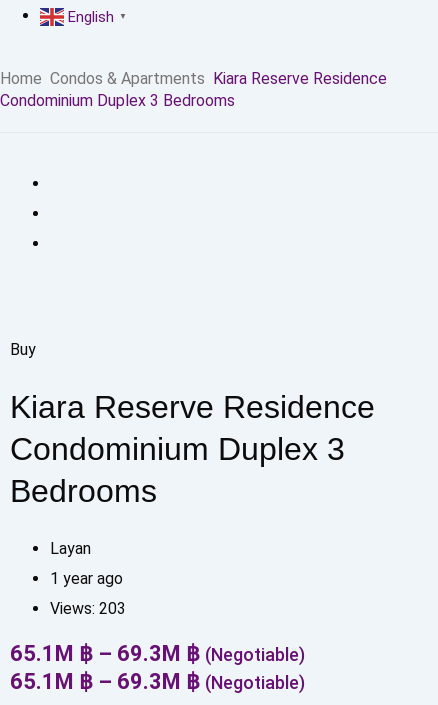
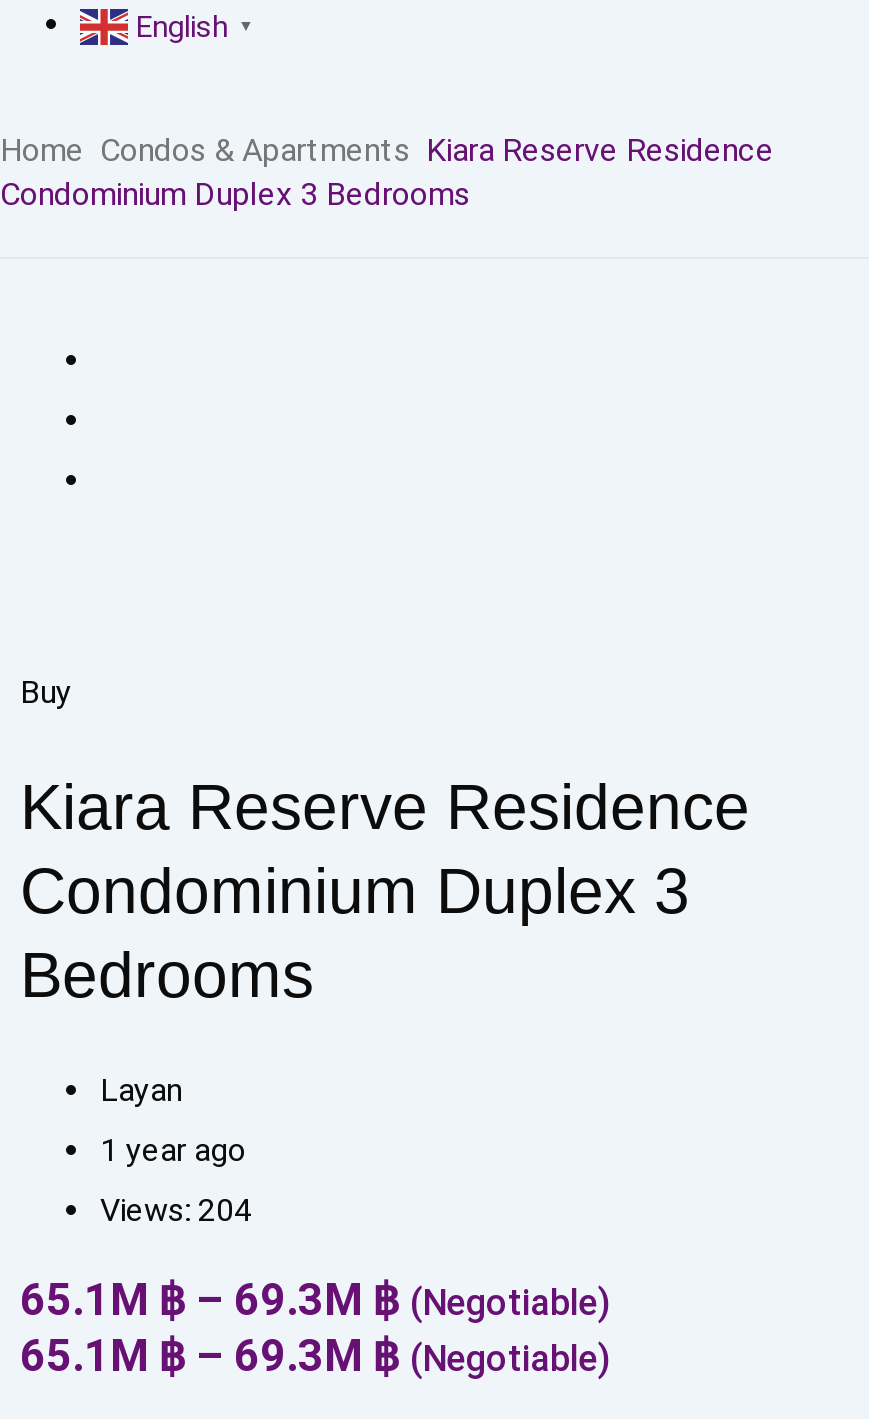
- Views: 203
+ Views: 204
